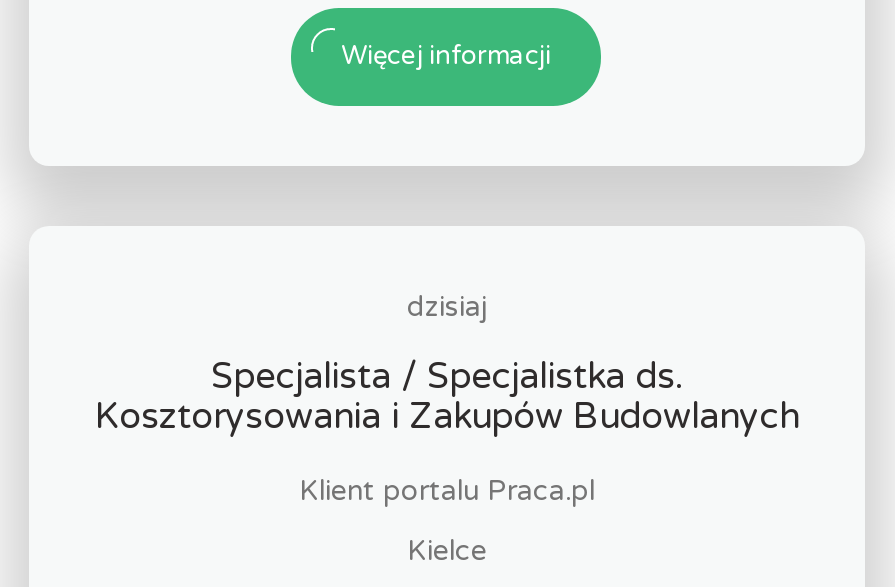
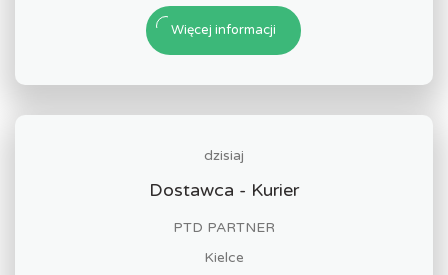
- Specjalista / Specjalistka ds.
- Kosztorysowania i Zakupów Budowlanych
+ Dostawca - Kurier

- Klient portalu Praca.pl
+ PTD PARTNER
